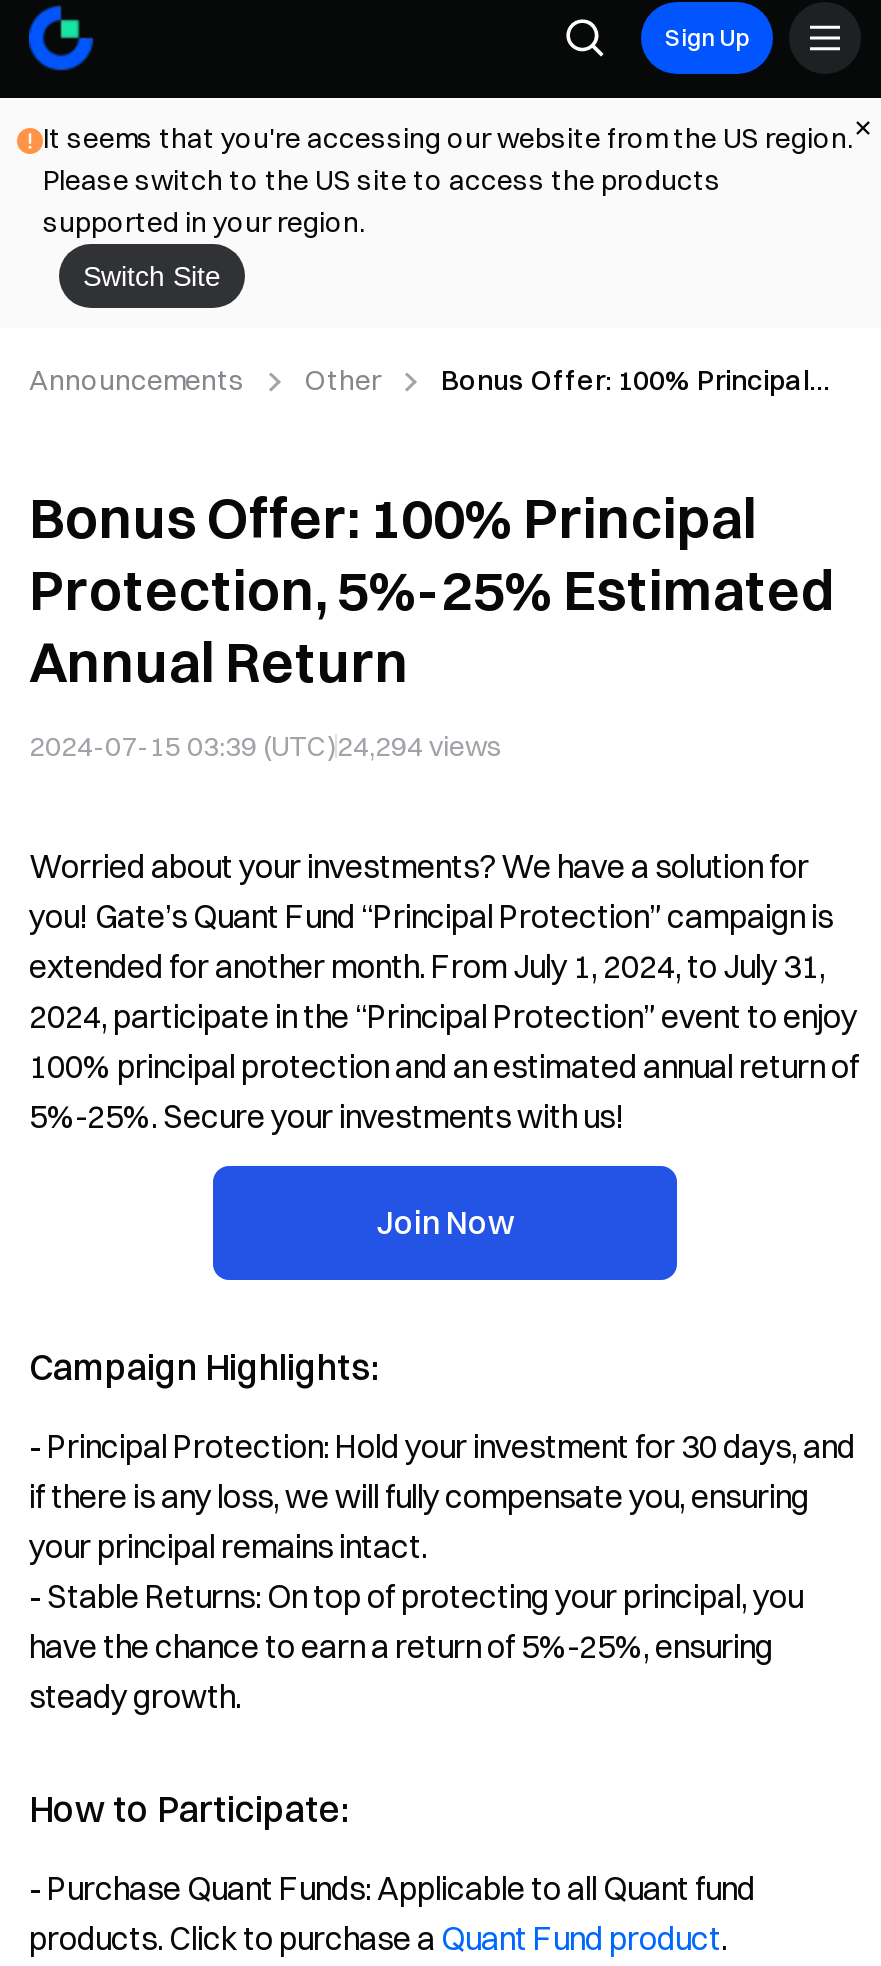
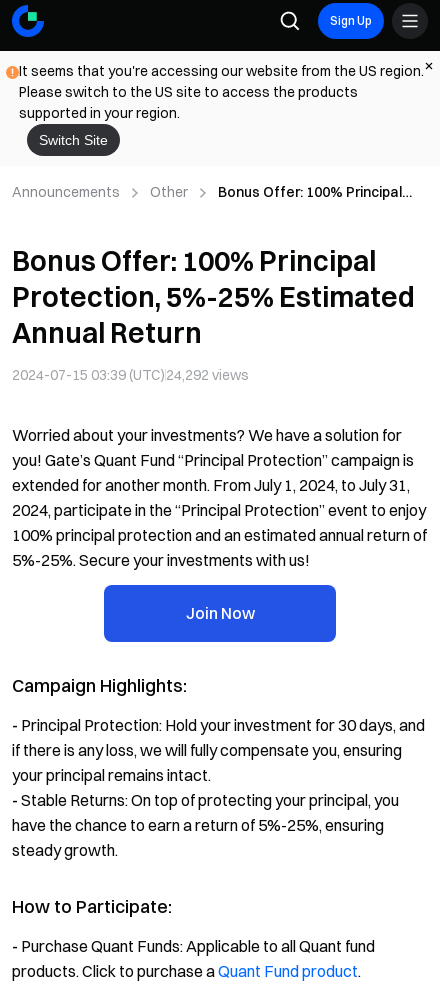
- 2024-07-15 03:39 (UTC)24,294 views
+ 2024-07-15 03:39 (UTC)24,292 views
